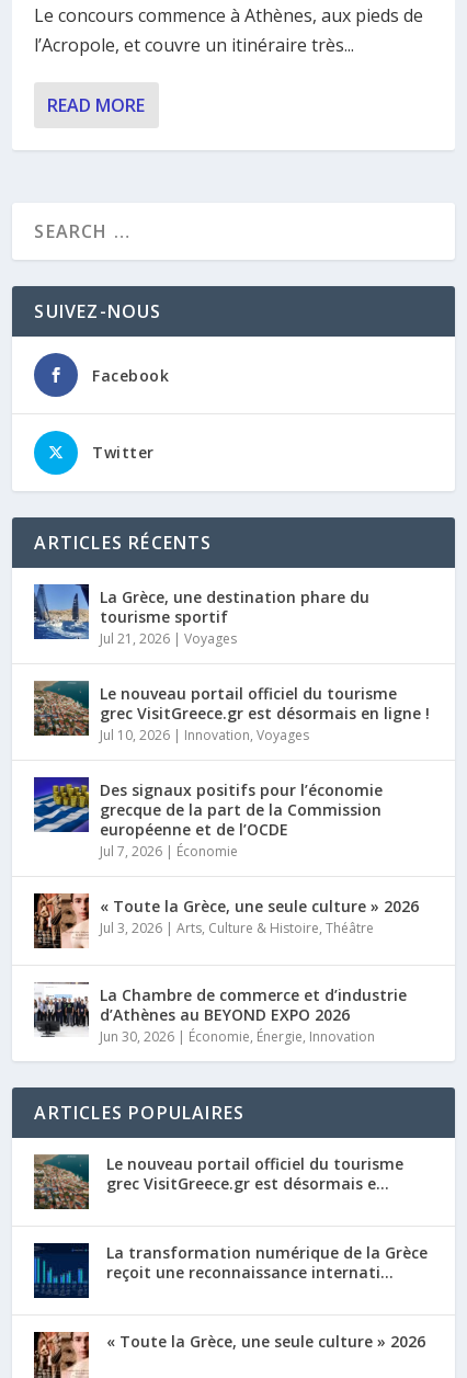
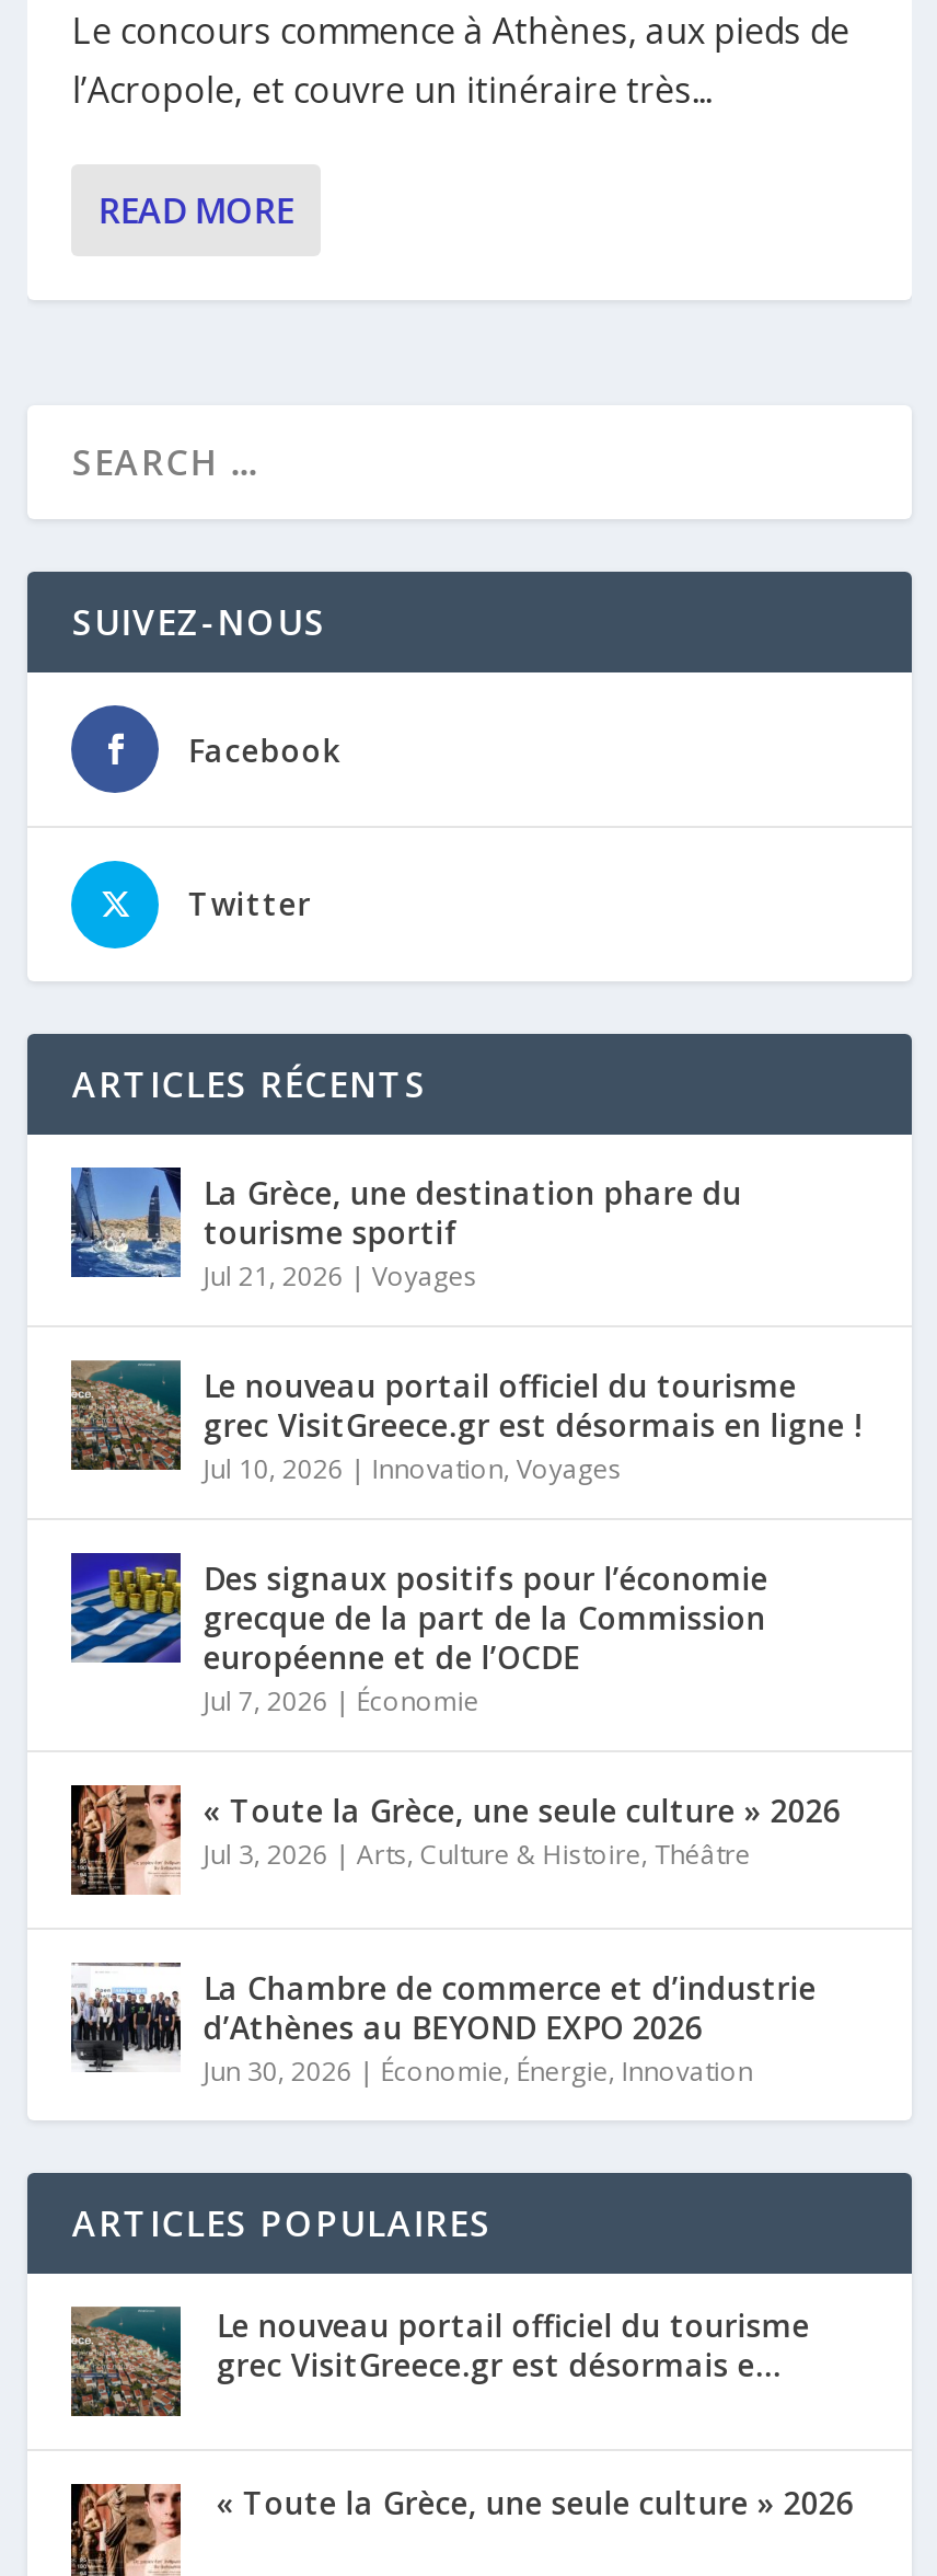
- [image]
- La transformation numérique de la Grèce
- reçoit une reconnaissance internati...
